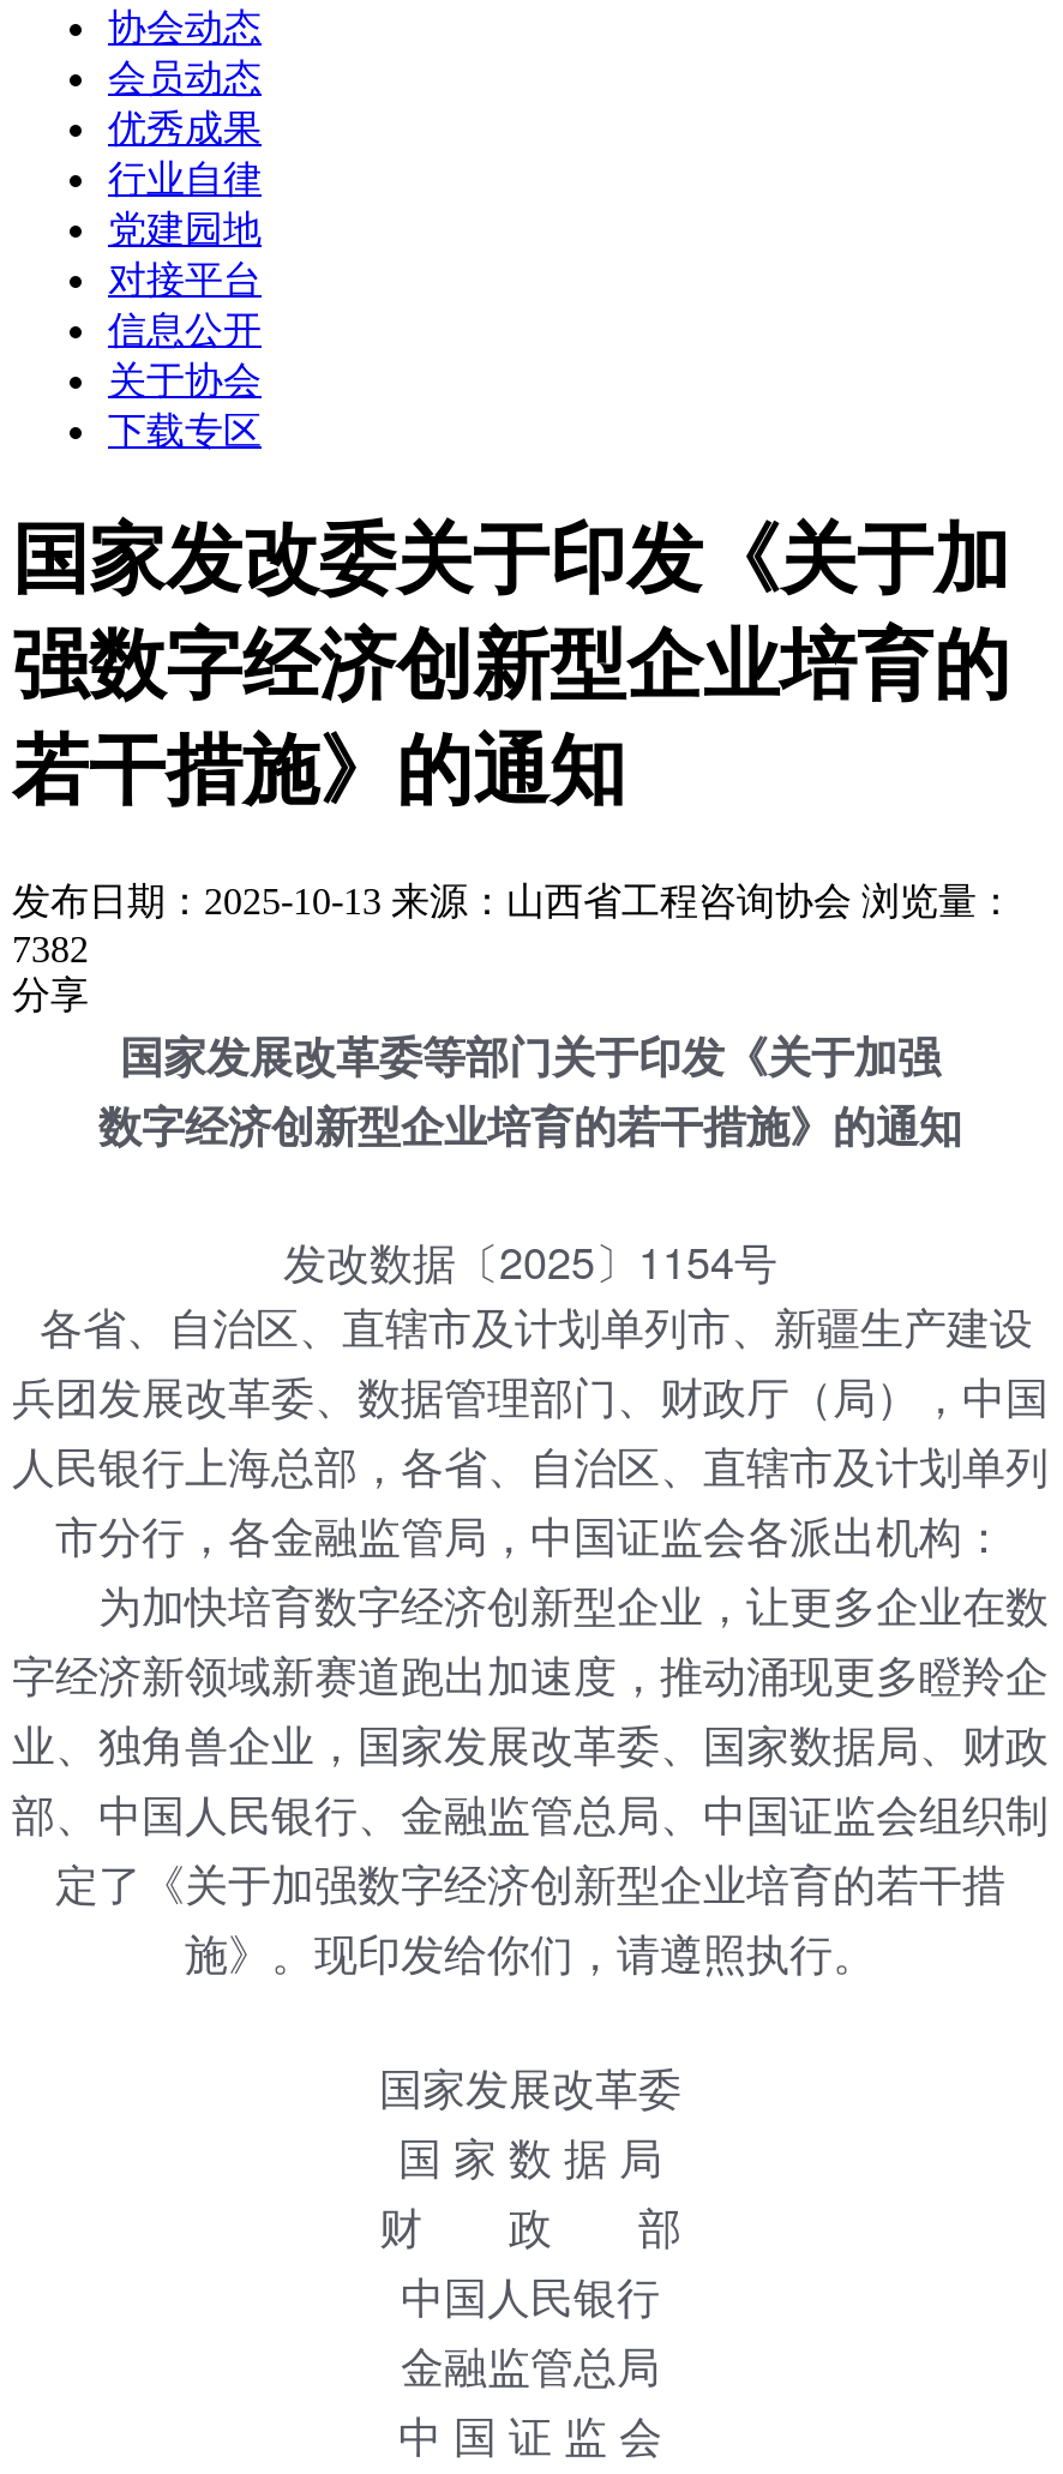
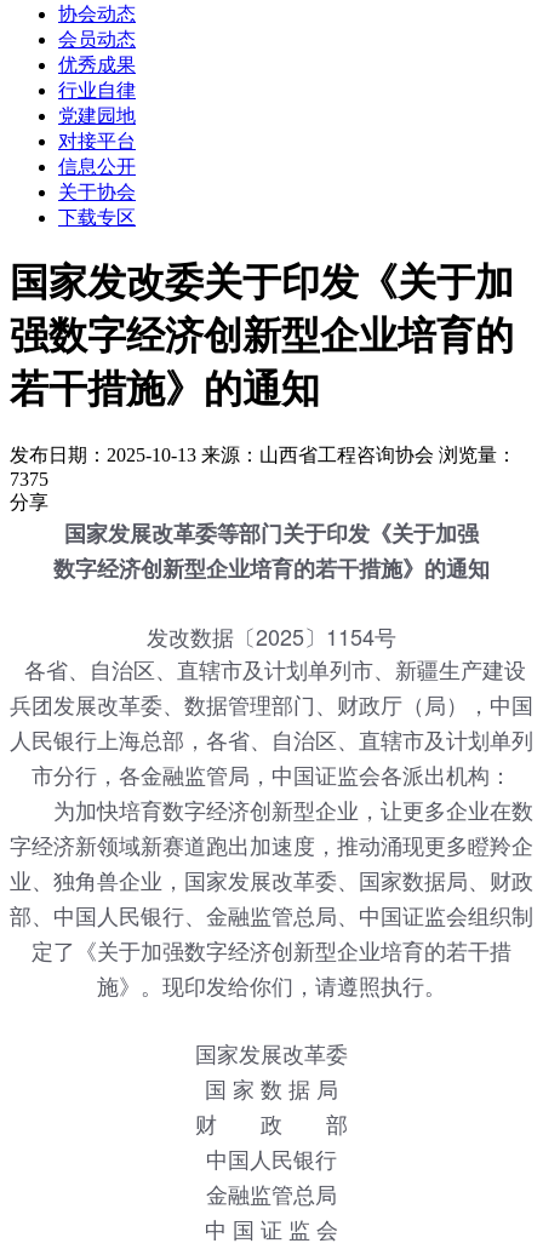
- 7382
+ 7375
